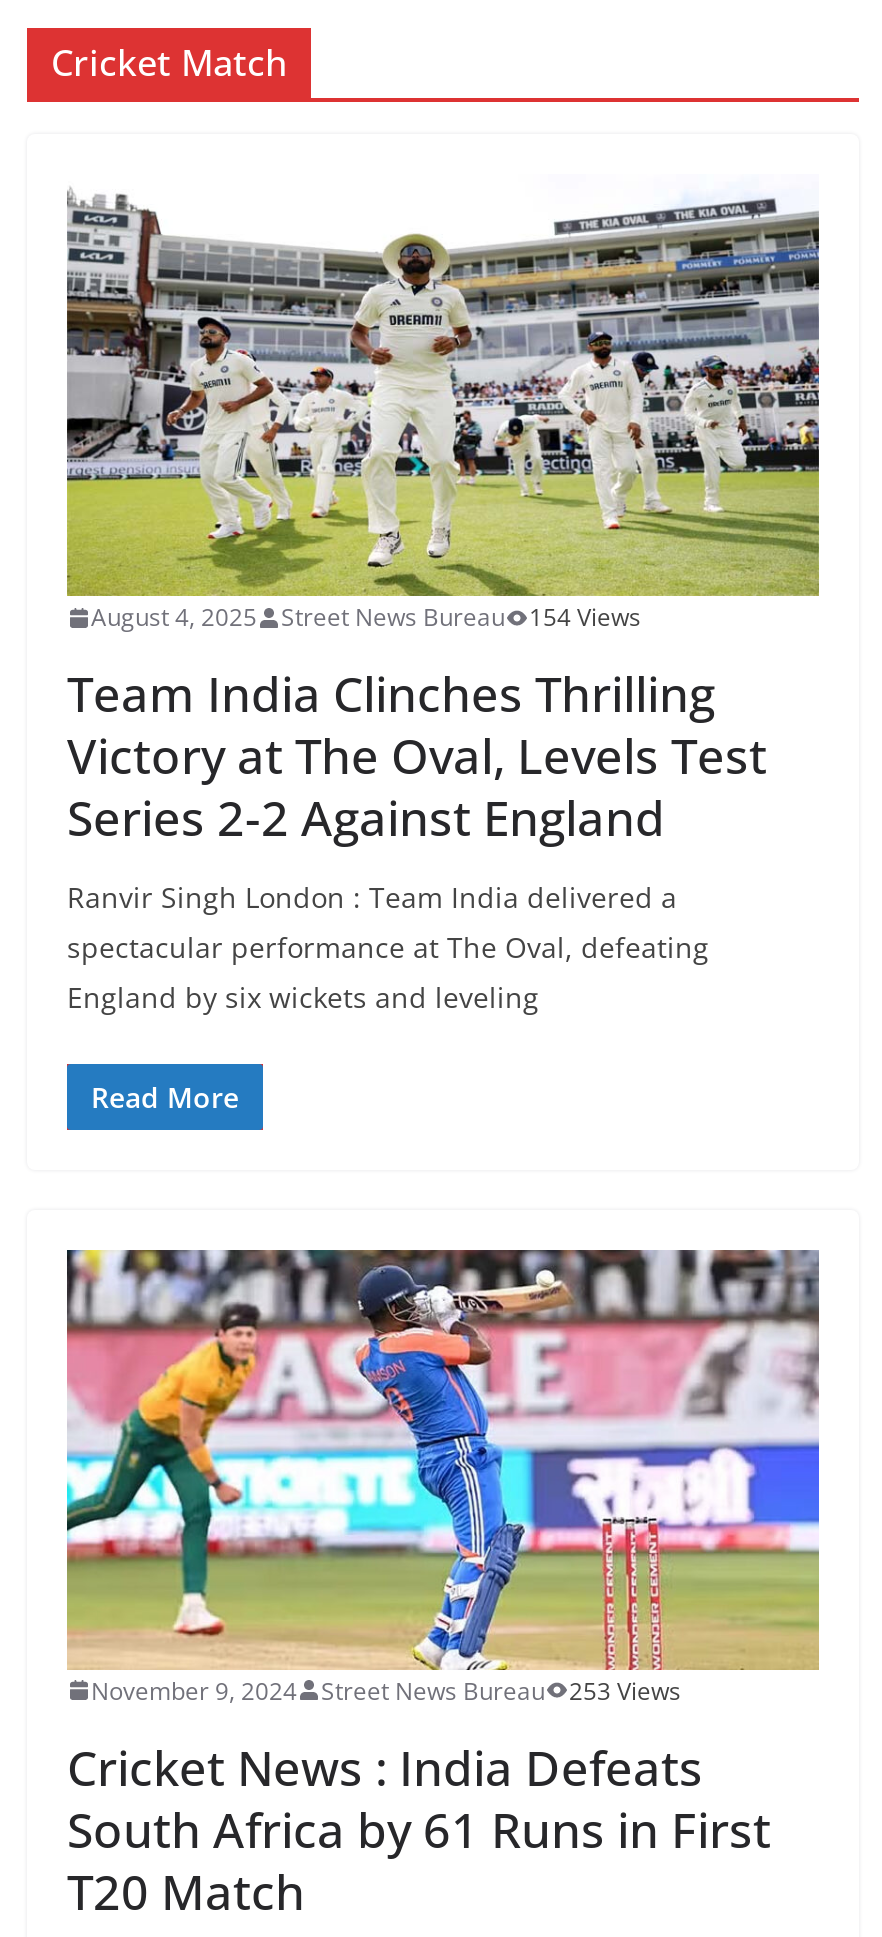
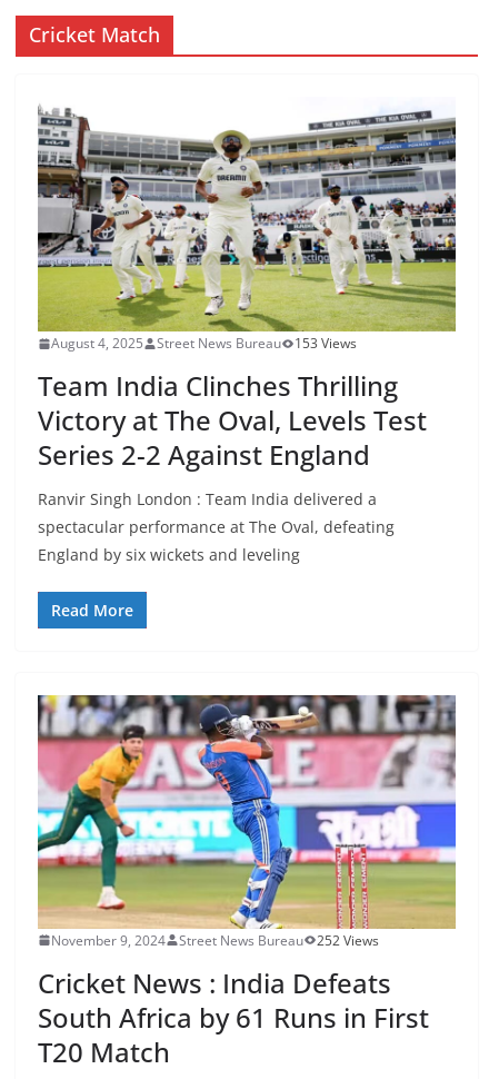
- August 4, 2025 Street News Bureau 154 Views
+ August 4, 2025 Street News Bureau 153 Views

- November 9, 2024 Street News Bureau 253 Views
+ November 9, 2024 Street News Bureau 252 Views
